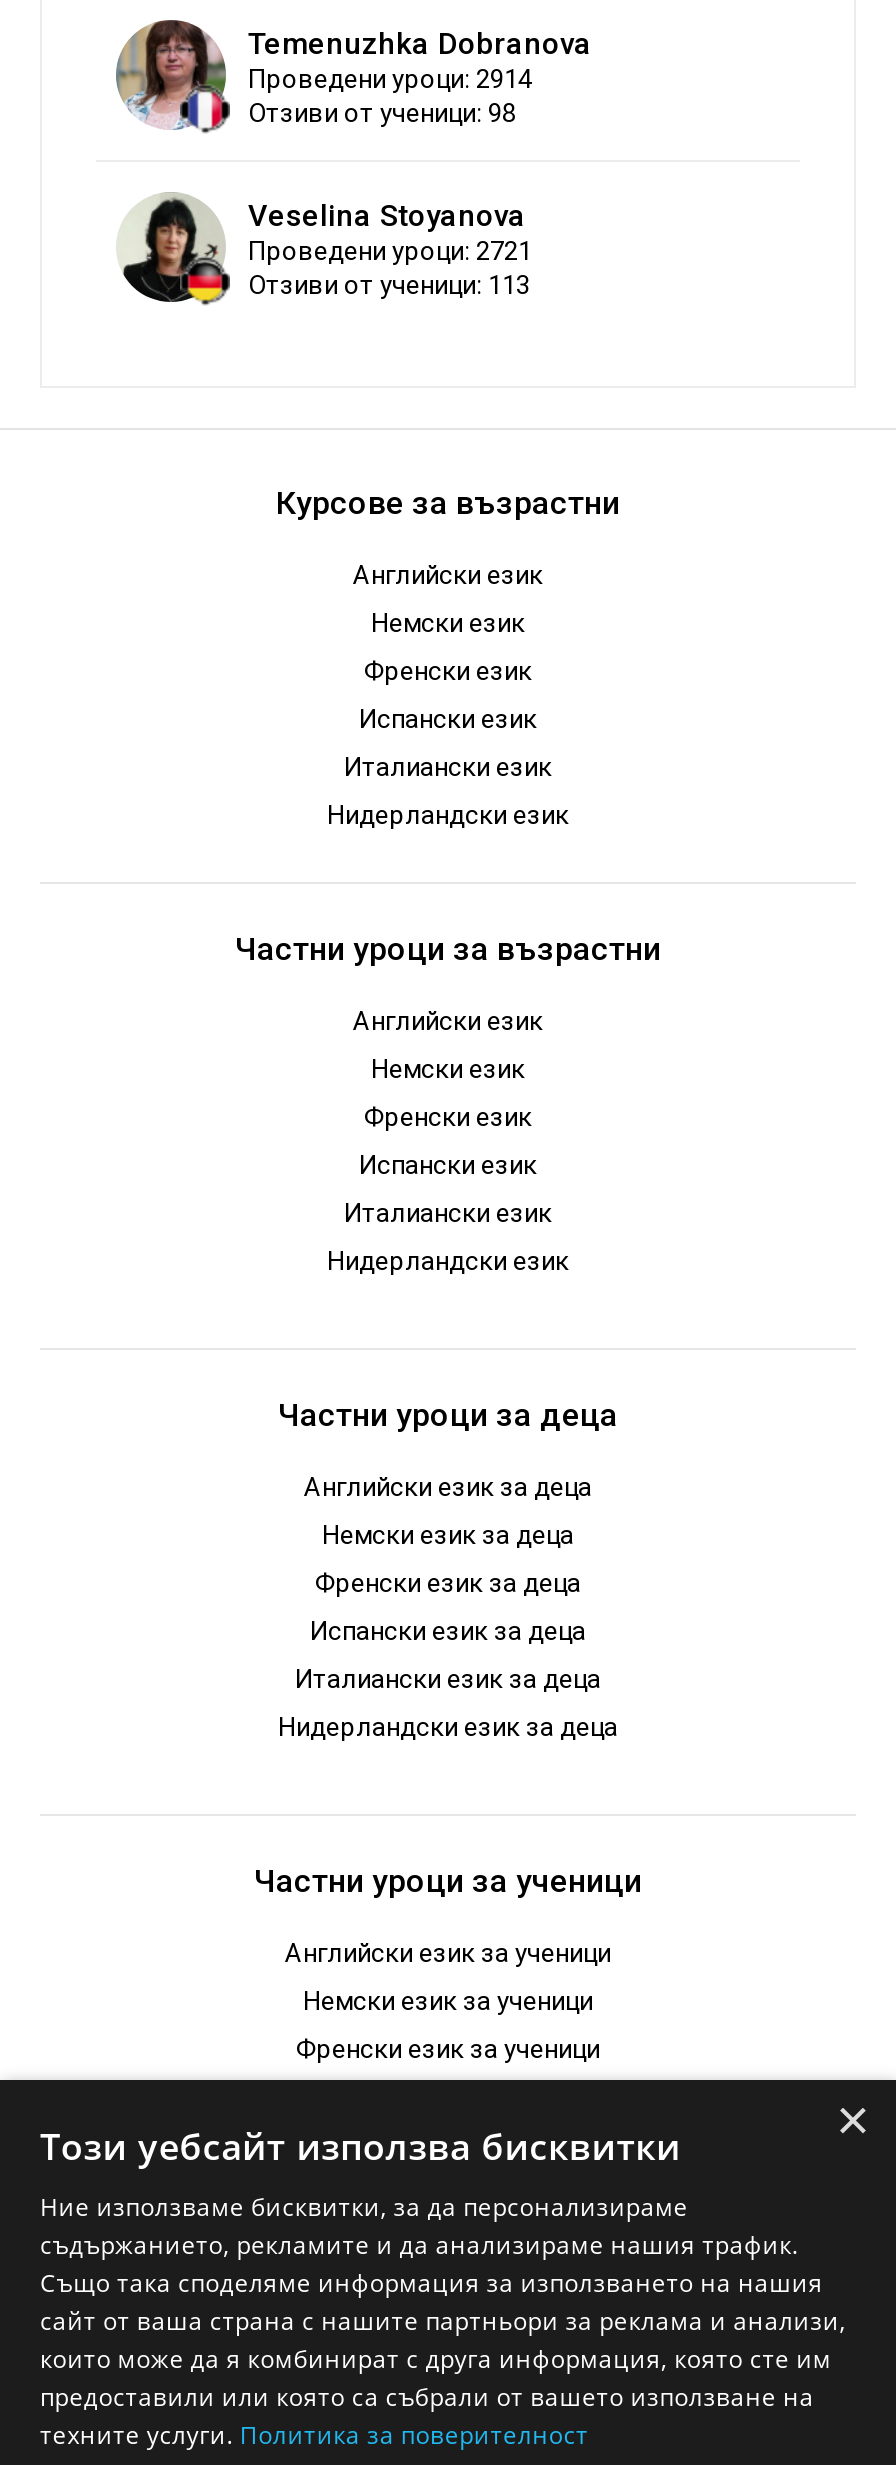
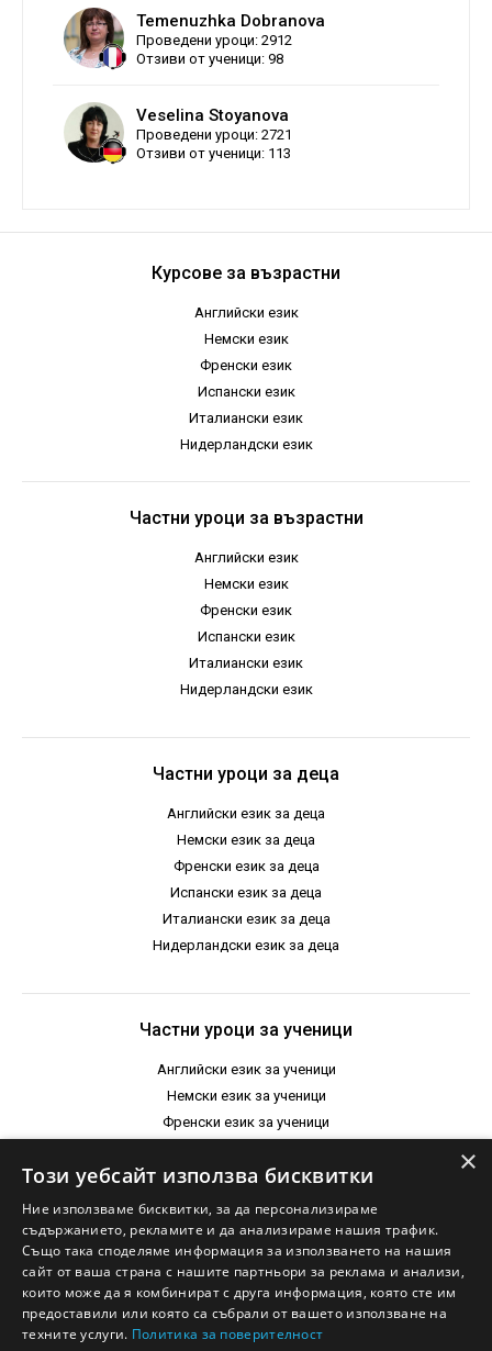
- Проведени уроци: 2914
+ Проведени уроци: 2912
